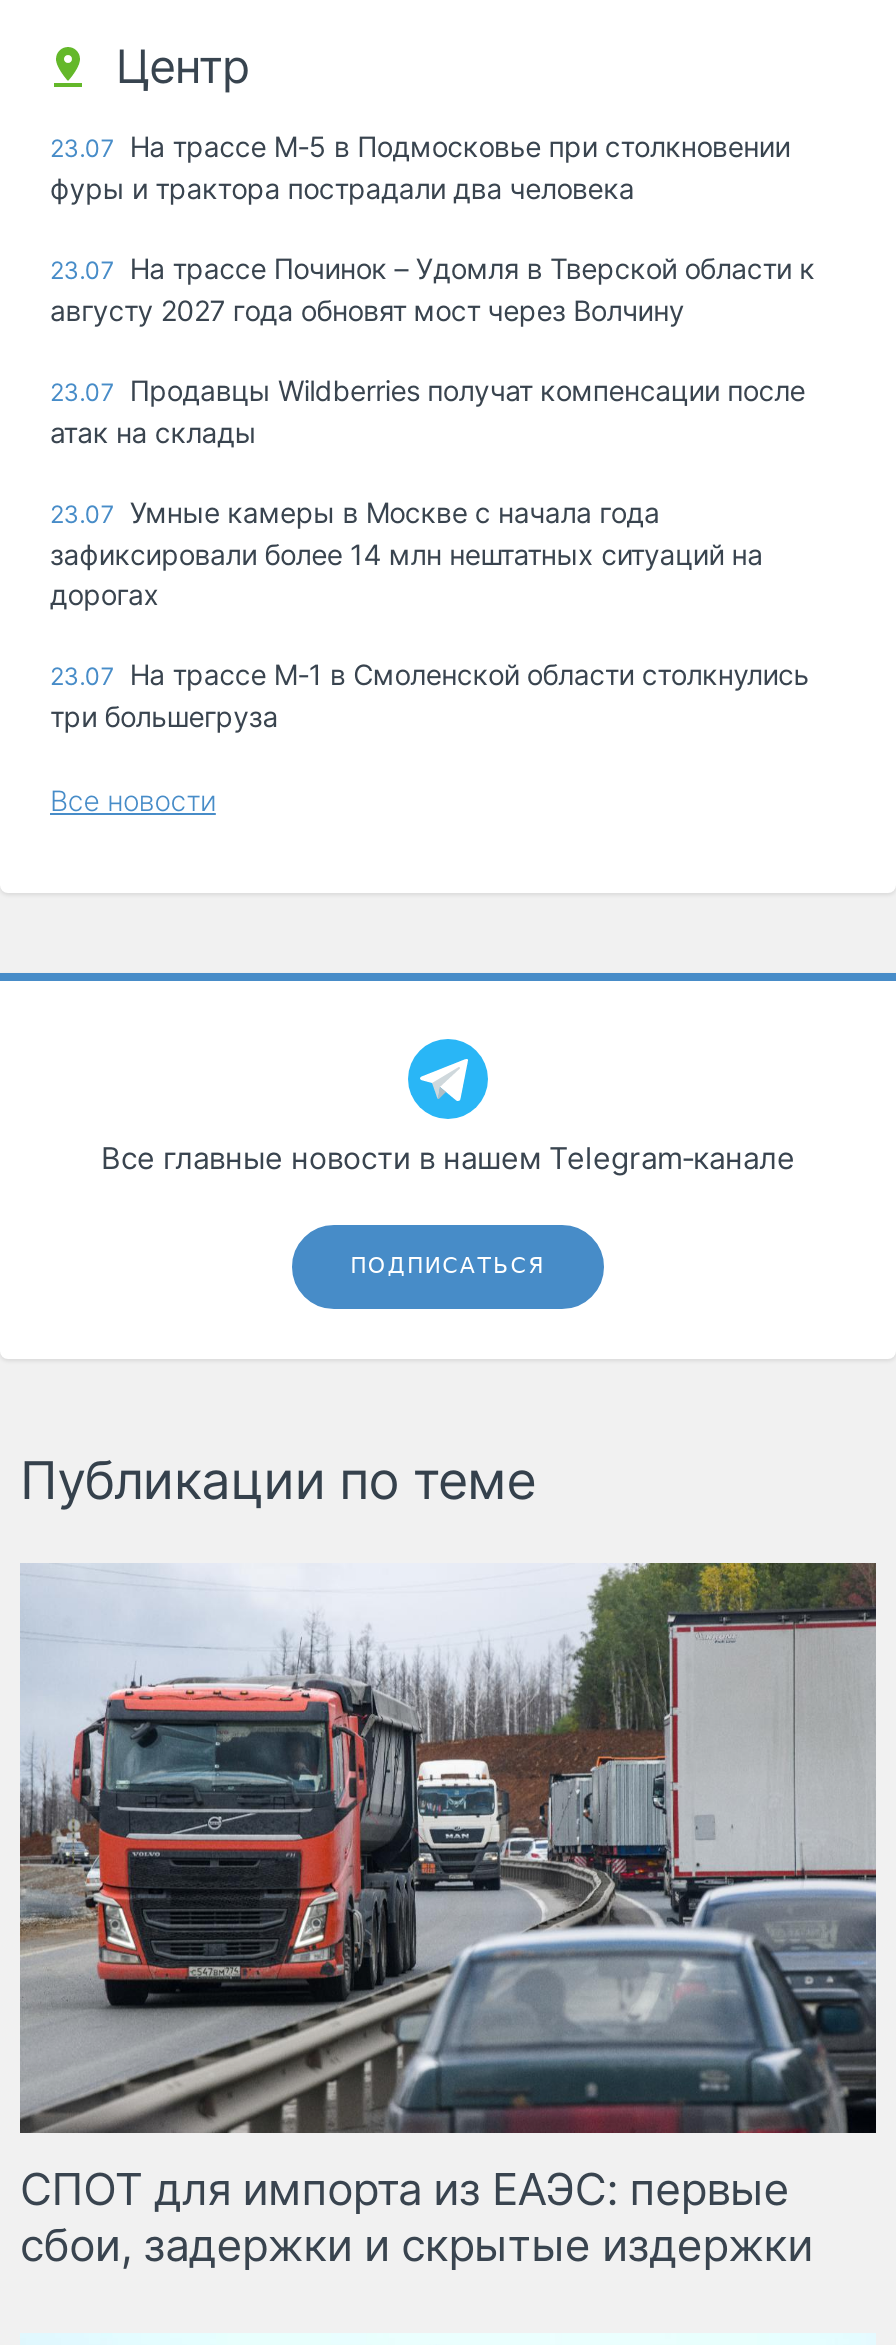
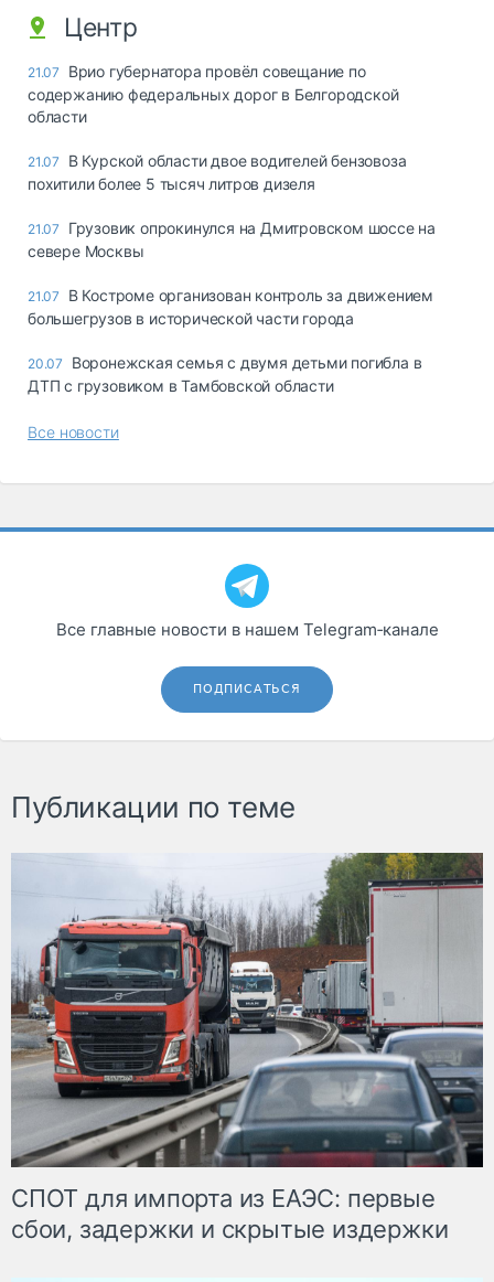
- 23.07 На трассе М-5 в Подмосковье при столкновении
- фуры и трактора пострадали два человека
+ 21.07 Врио губернатора провёл совещание по
+ содержанию федеральных дорог в Белгородской
+ области

- 23.07 На трассе Починок – Удомля в Тверской области к
- августу 2027 года обновят мост через Волчину
+ 21.07 В Курской области двое водителей бензовоза
+ похитили более 5 тысяч литров дизеля

- 23.07 Продавцы Wildberries получат компенсации после
- атак на склады
+ 21.07 Грузовик опрокинулся на Дмитровском шоссе на
+ севере Москвы

- 23.07 Умные камеры в Москве с начала года
- зафиксировали более 14 млн нештатных ситуаций на
- дорогах
+ 21.07 В Костроме организован контроль за движением
+ большегрузов в исторической части города

- 23.07 На трассе М-1 в Смоленской области столкнулись
- три большегруза
+ 20.07 Воронежская семья с двумя детьми погибла в
+ ДТП с грузовиком в Тамбовской области
